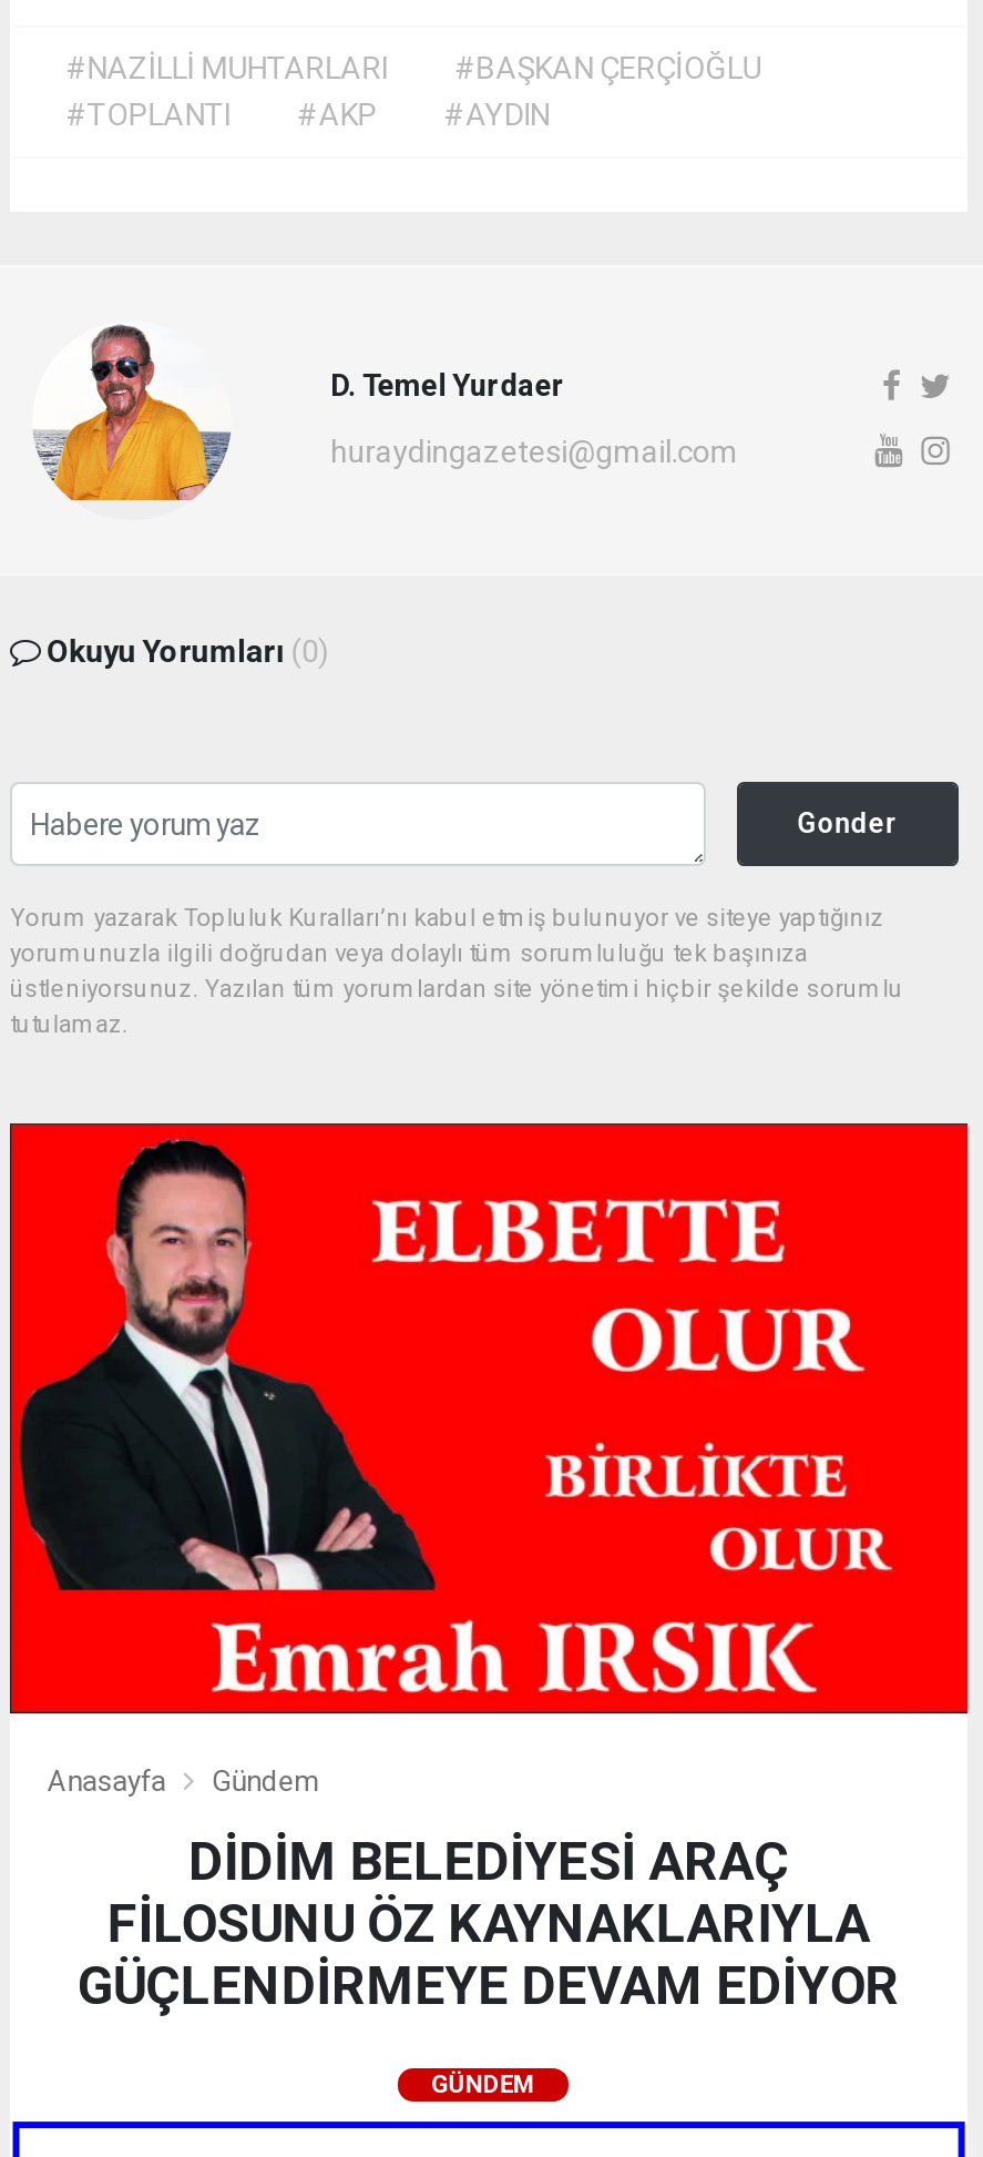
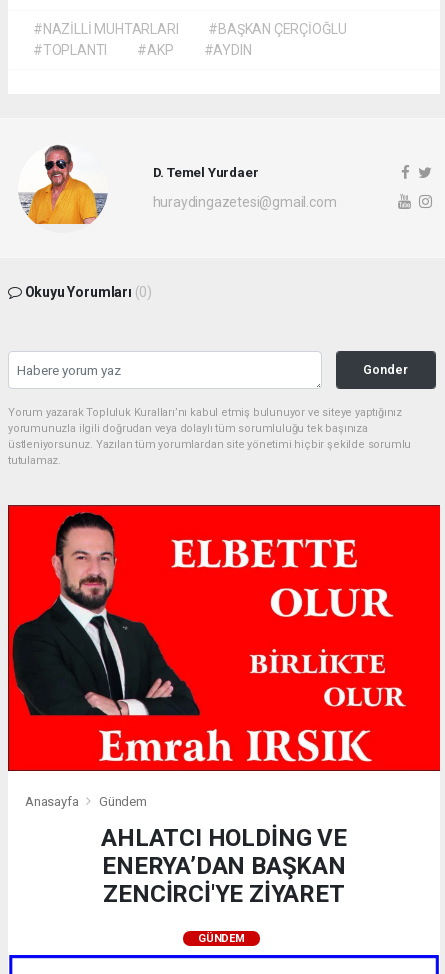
- DİDİM BELEDİYESİ ARAÇ
- FİLOSUNU ÖZ KAYNAKLARIYLA
- GÜÇLENDİRMEYE DEVAM EDİYOR
+ AHLATCI HOLDİNG VE
+ ENERYA’DAN BAŞKAN
+ ZENCİRCİ'YE ZİYARET
